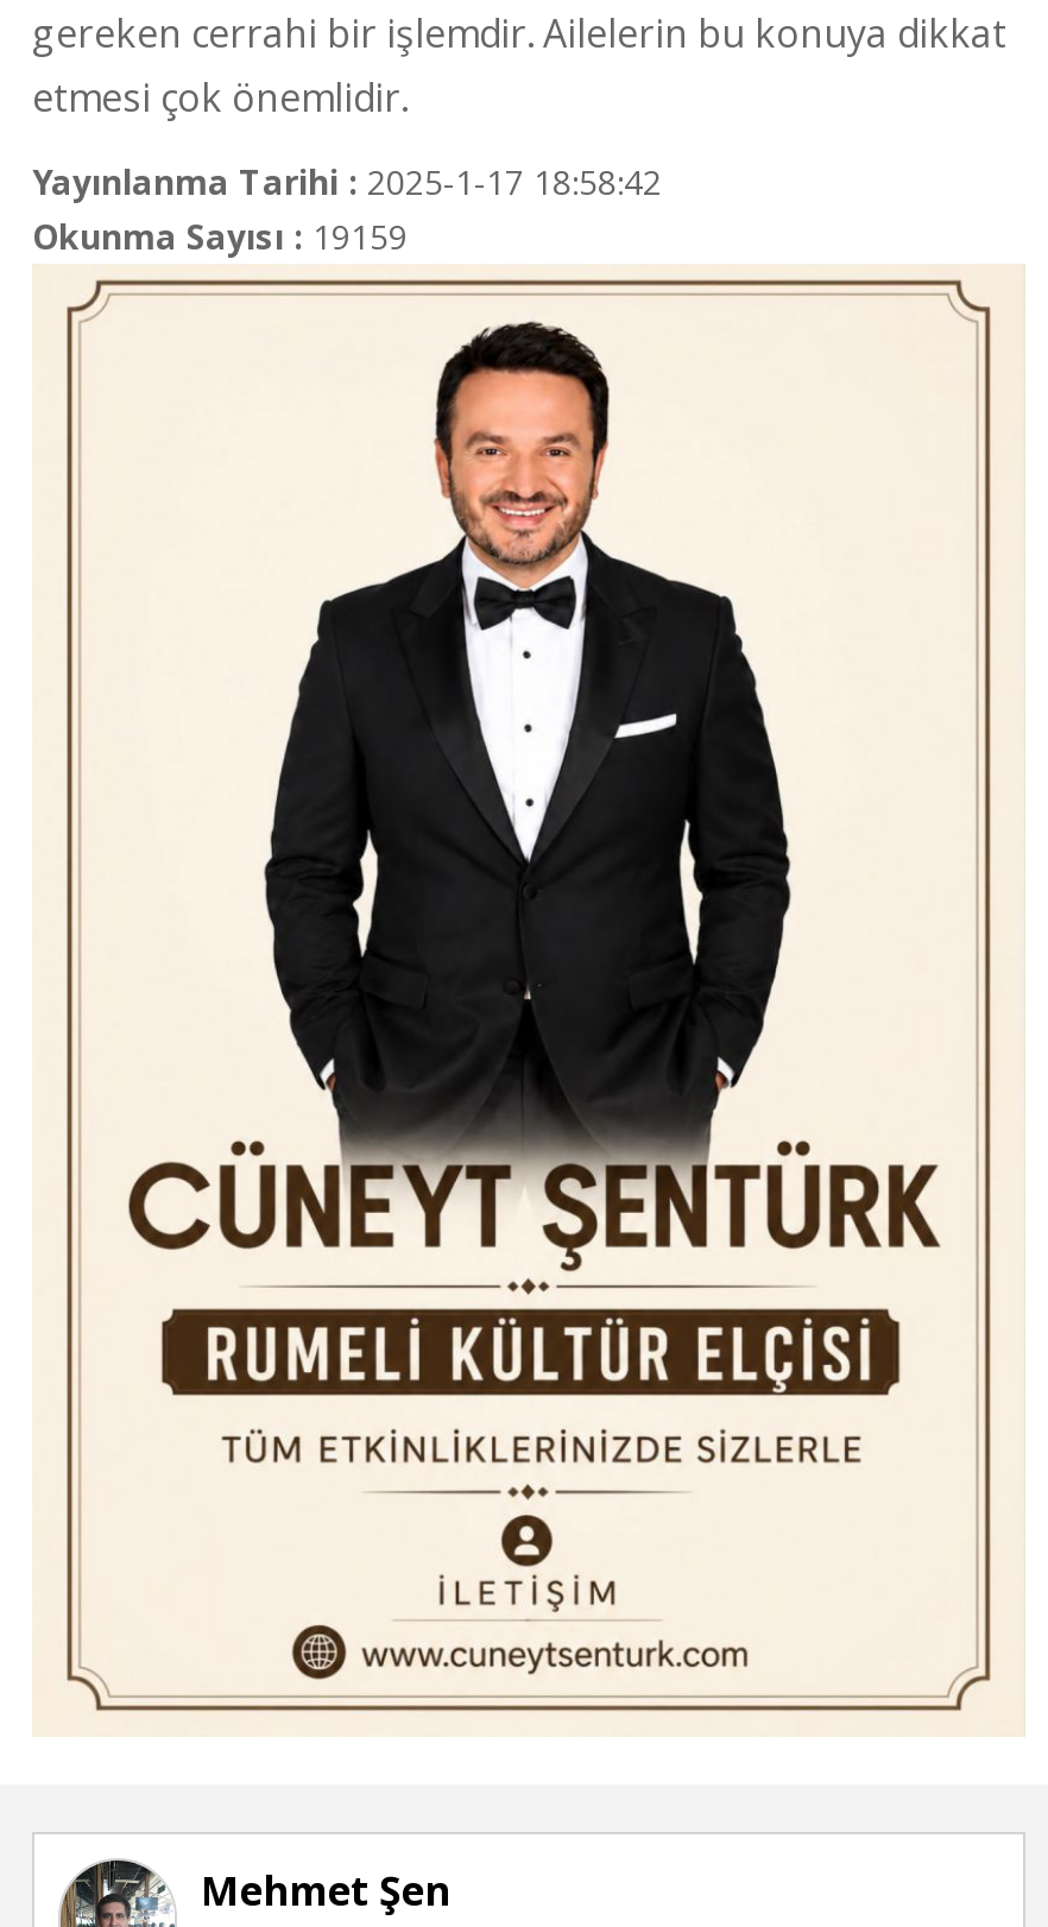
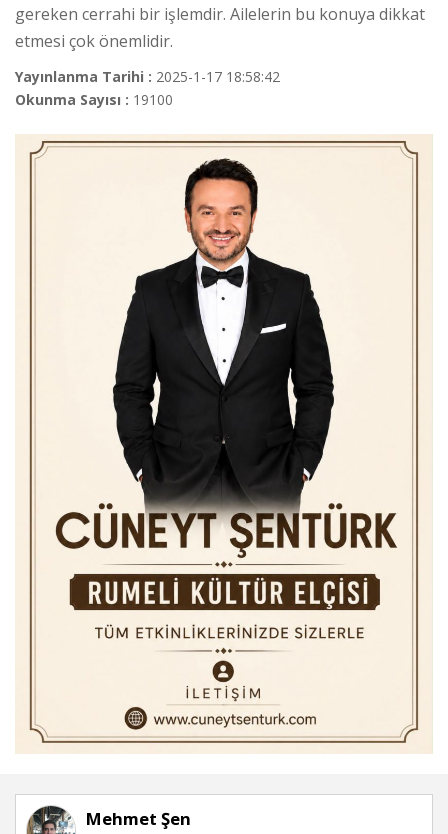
- Okunma Sayısı : 19159
+ Okunma Sayısı : 19100
